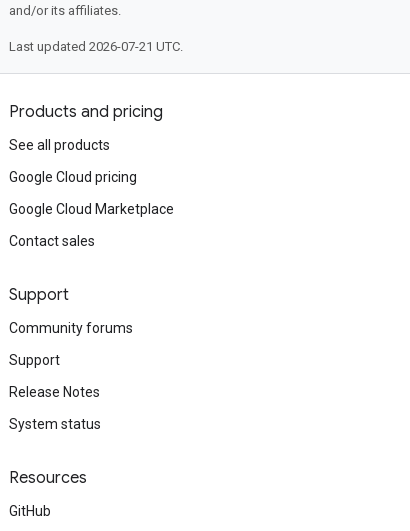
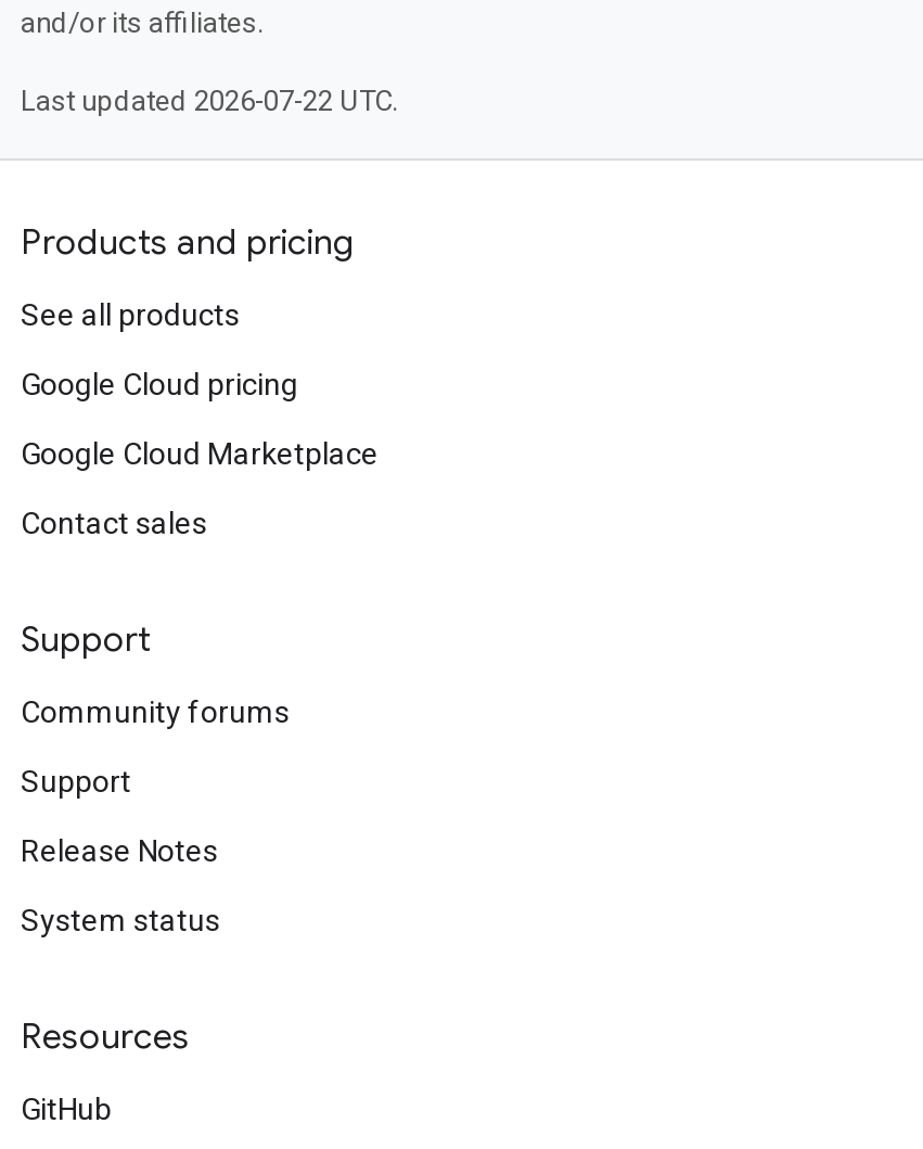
- Last updated 2026-07-21 UTC.
+ Last updated 2026-07-22 UTC.
